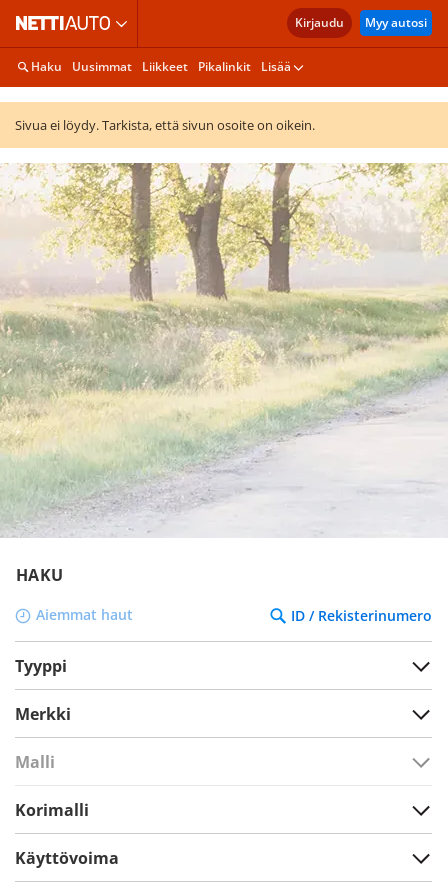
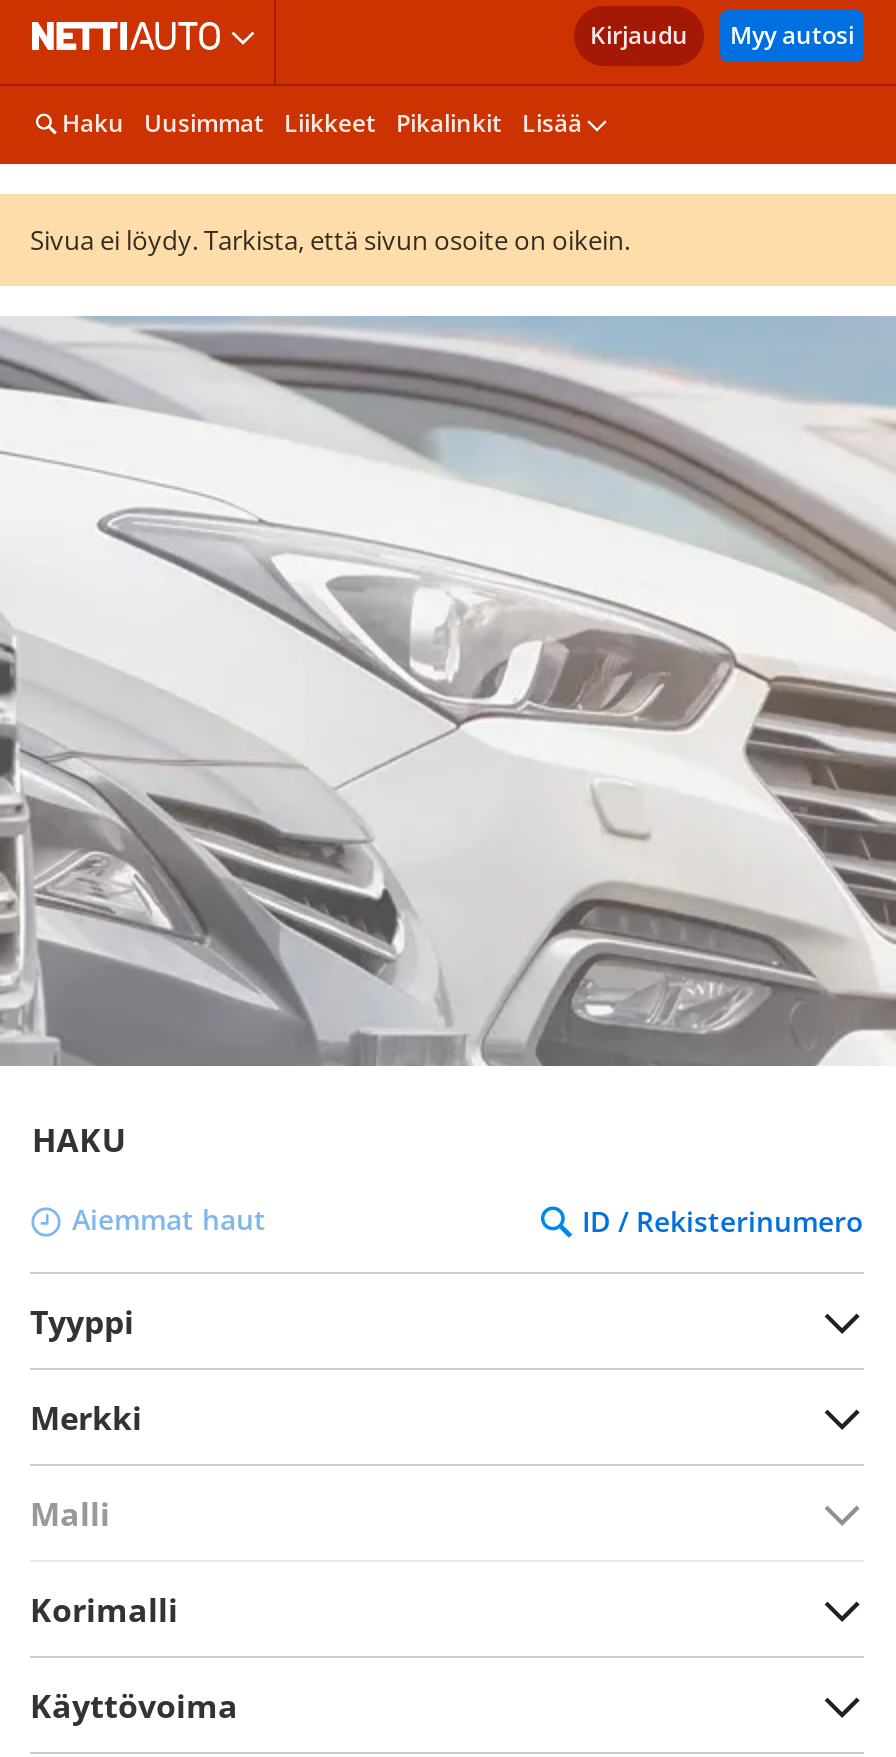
- [image]
+ [image]
